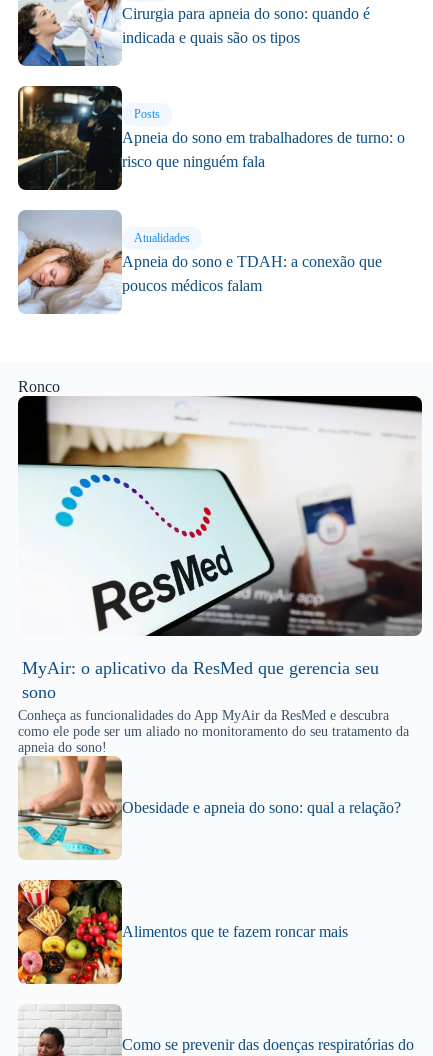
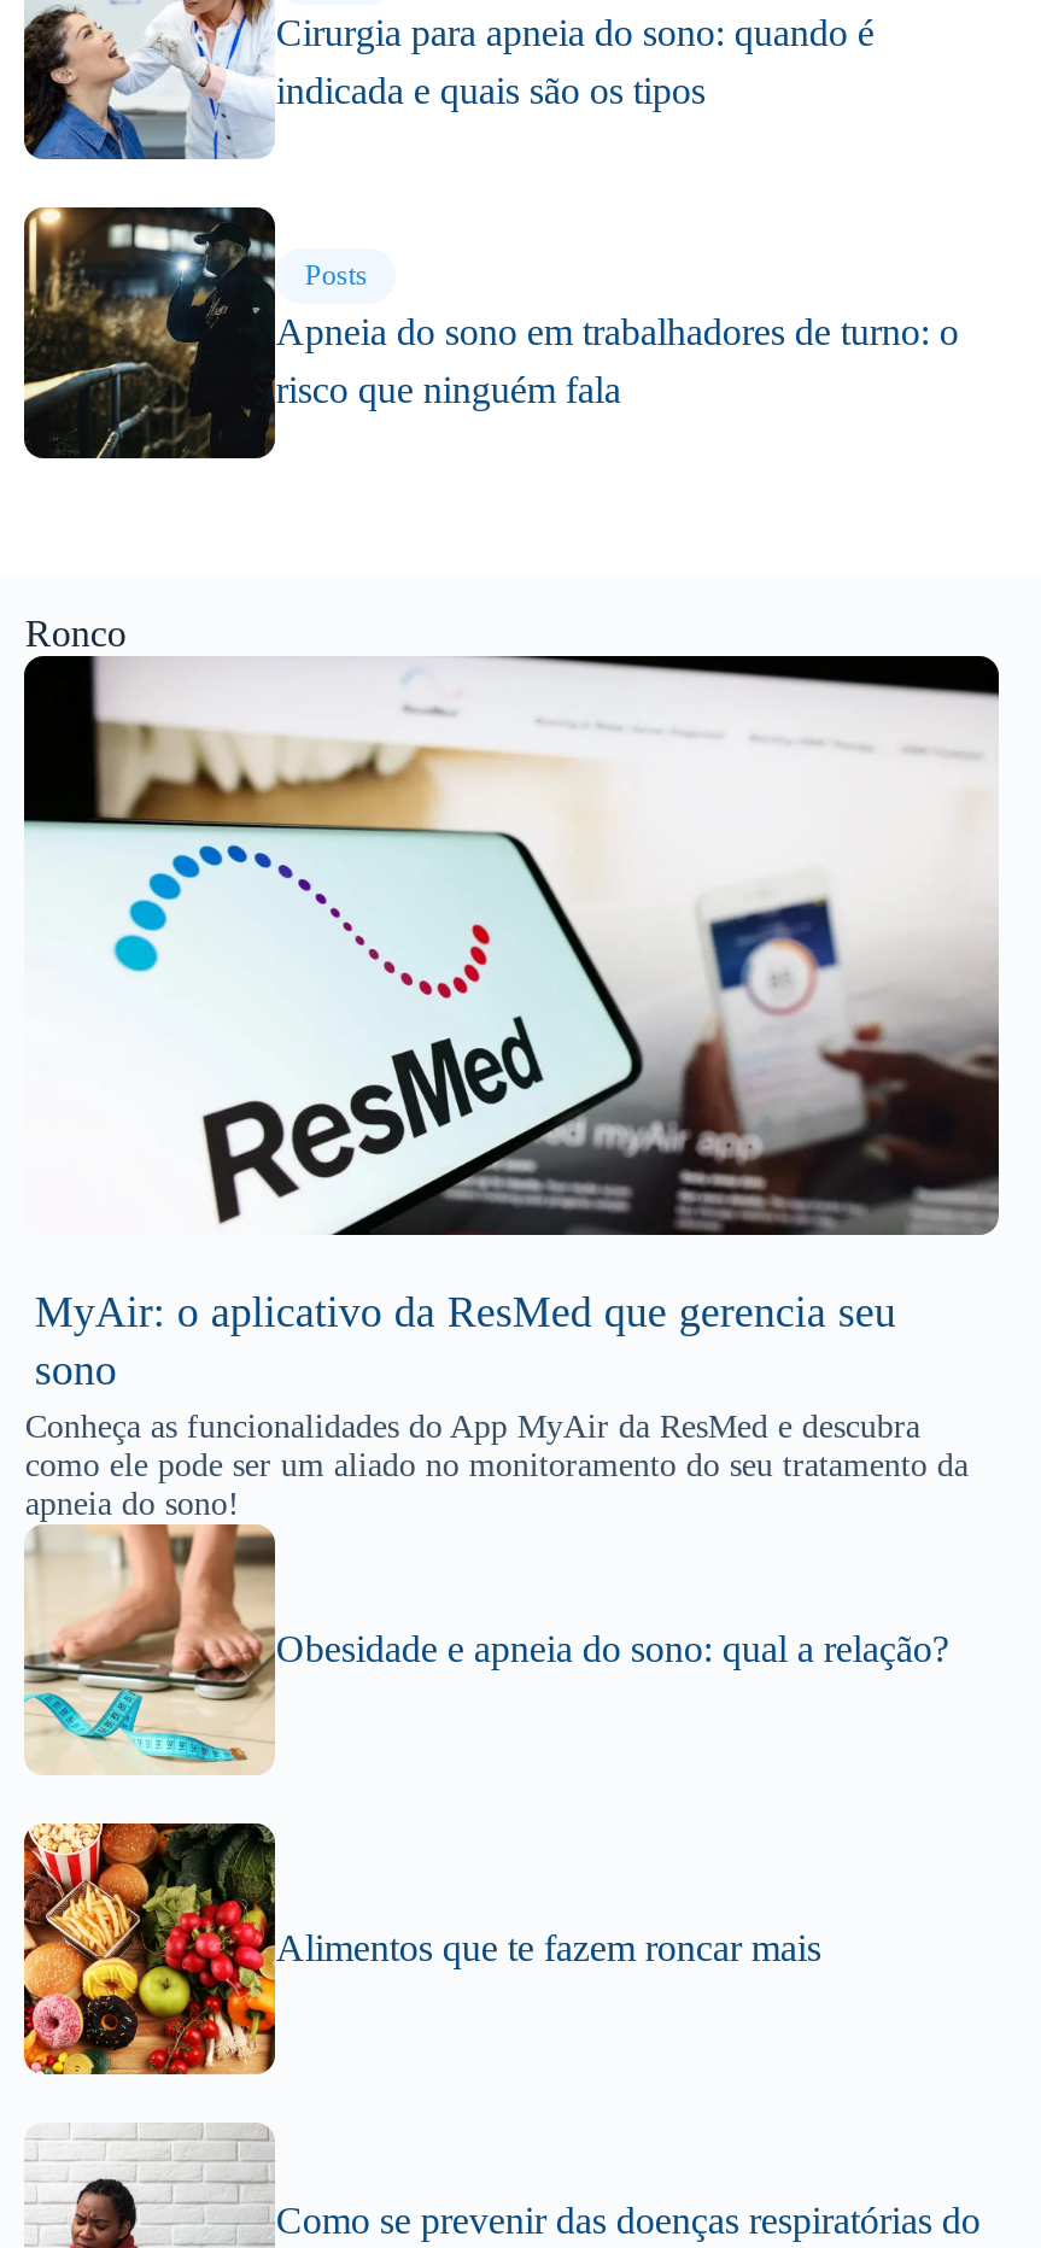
- [image]
- Atualidades
- Apneia do sono e TDAH: a conexão que
- poucos médicos falam
